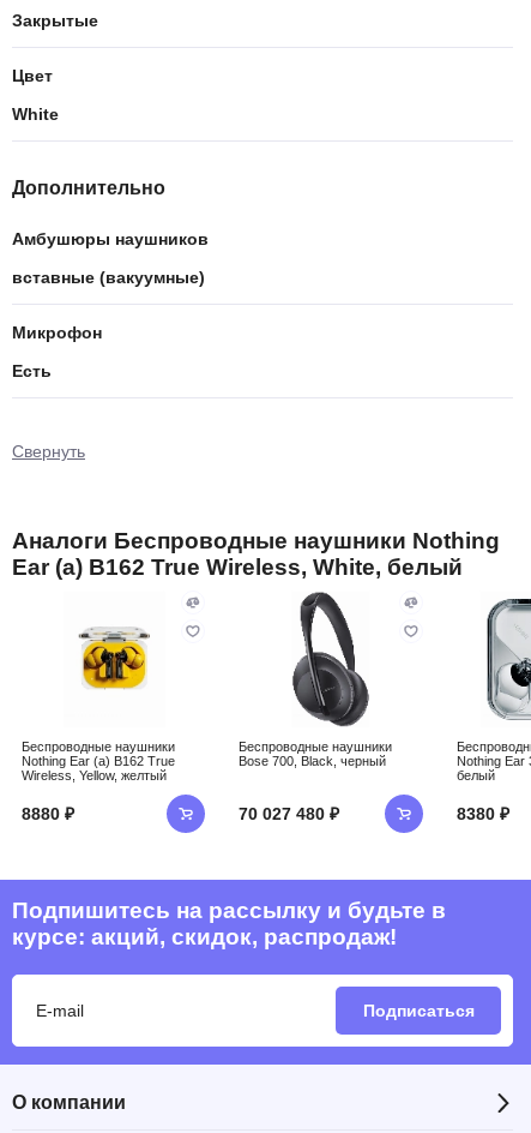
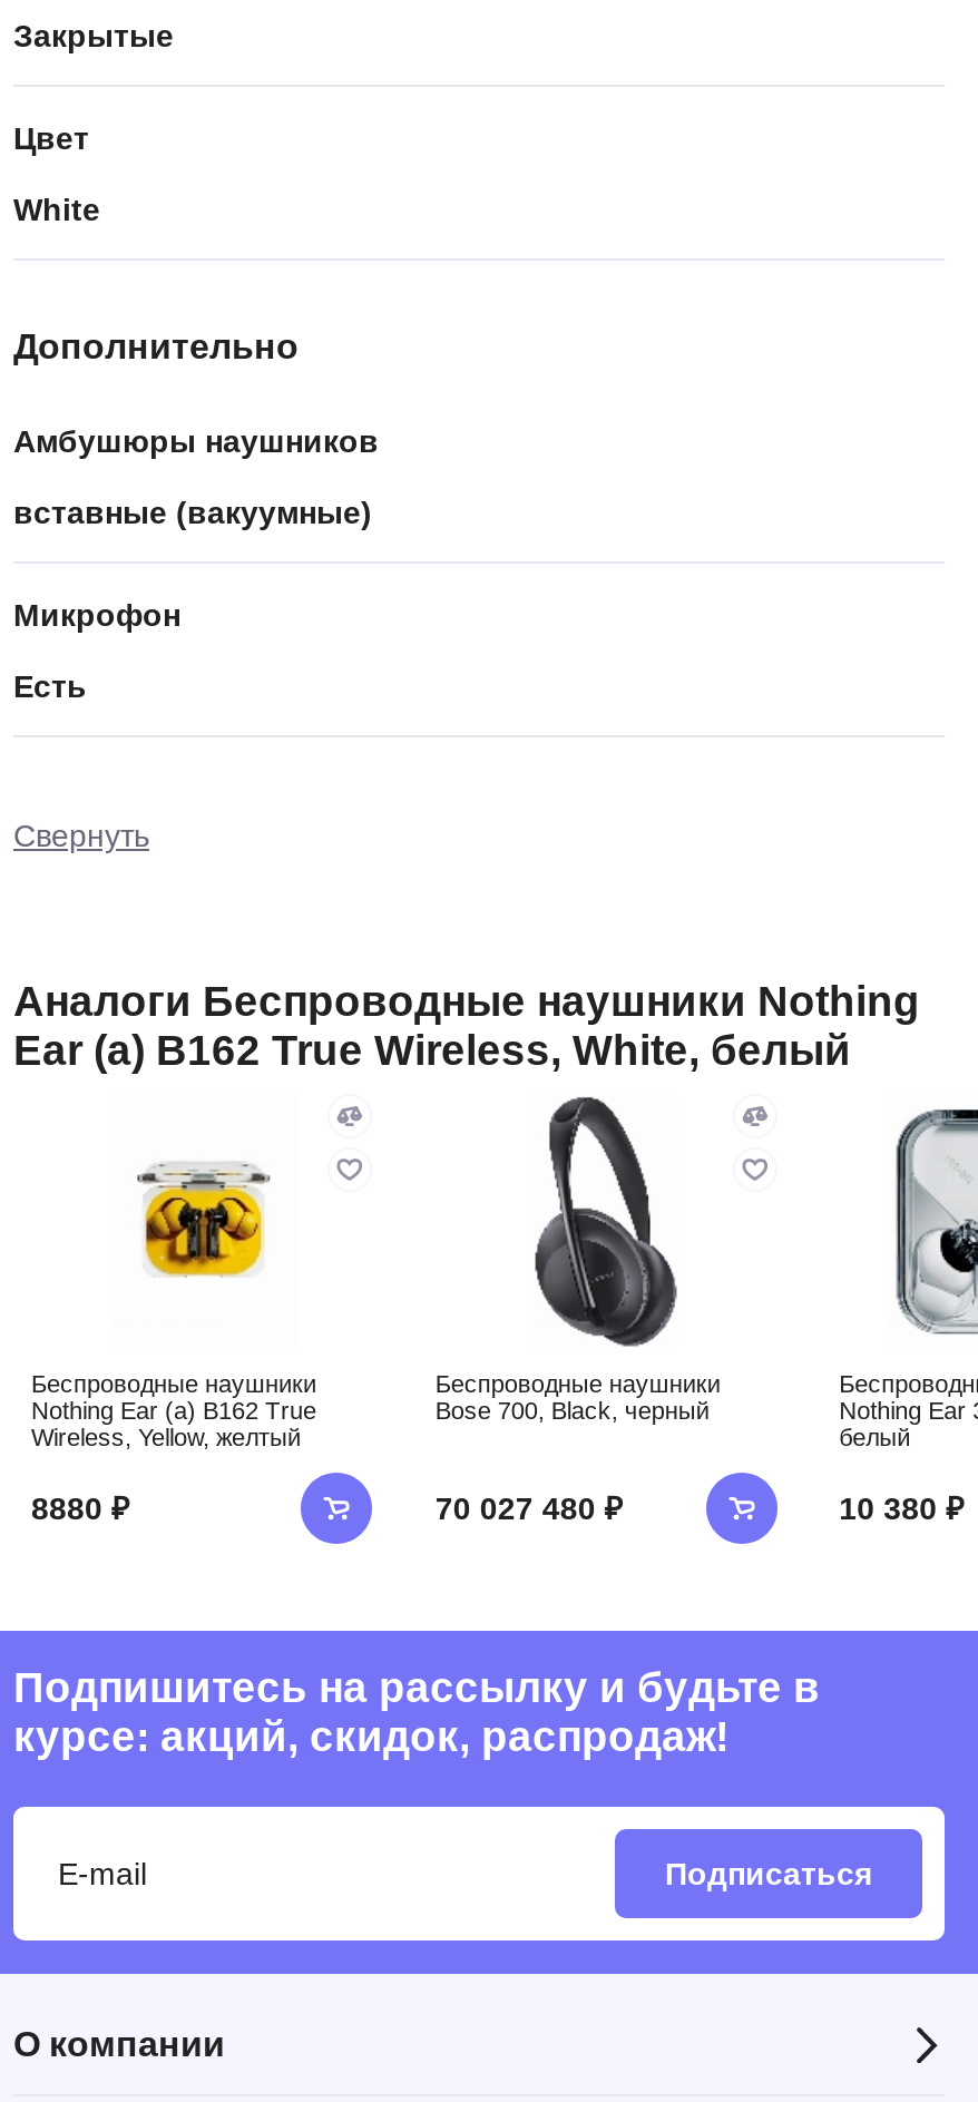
- 8380 ₽
+ 10 380 ₽
